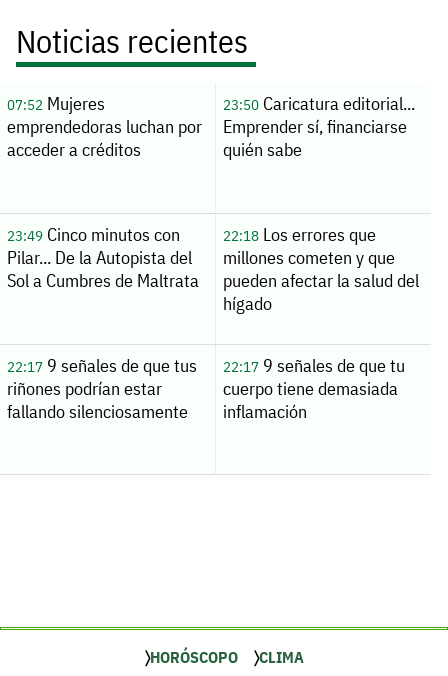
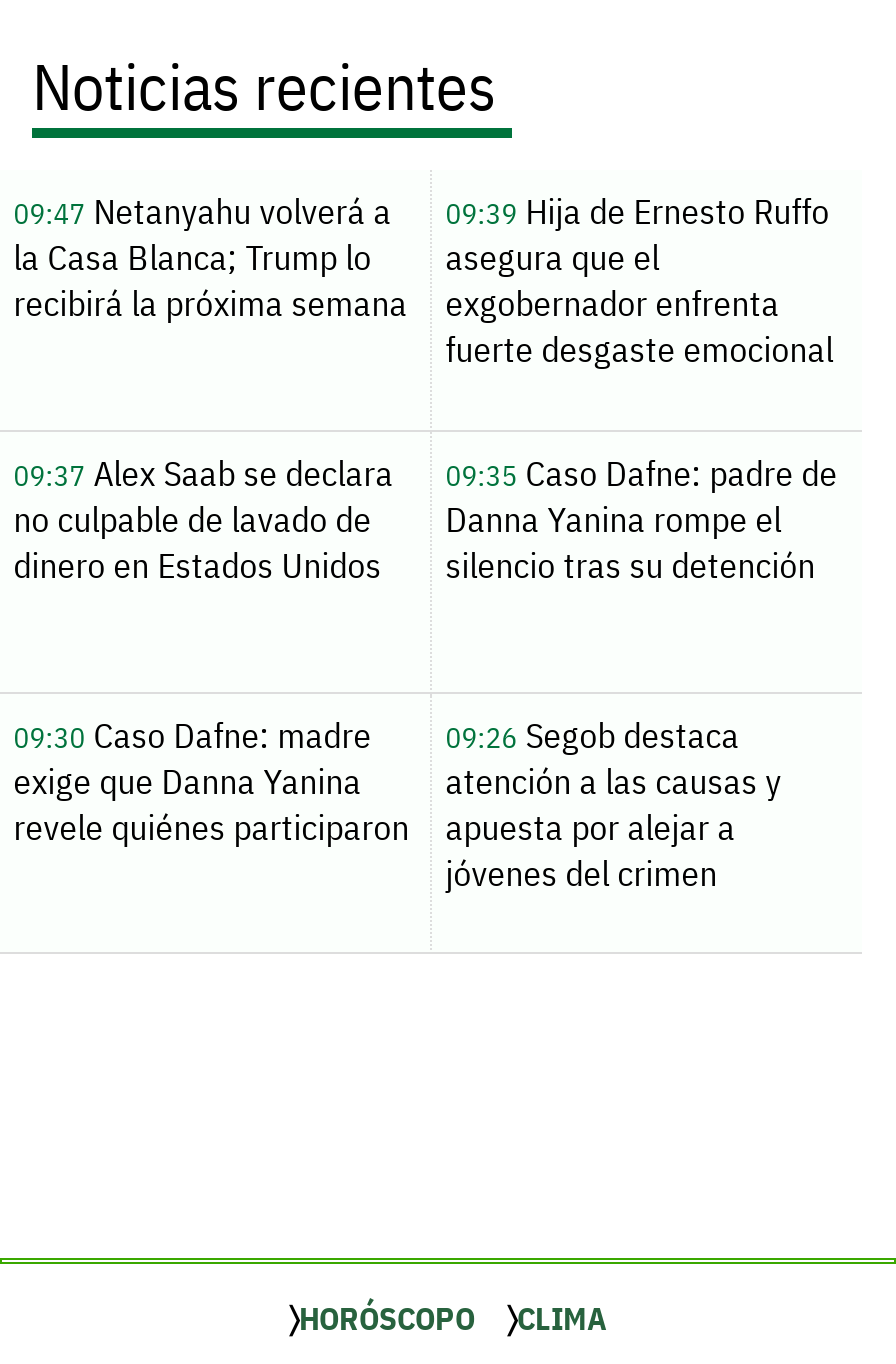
- 07:52 Mujeres
- emprendedoras luchan por
- acceder a créditos
+ 09:47 Netanyahu volverá a
+ la Casa Blanca; Trump lo
+ recibirá la próxima semana

- 23:50 Caricatura editorial...
- Emprender sí, financiarse
- quién sabe
+ 09:39 Hija de Ernesto Ruffo
+ asegura que el
+ exgobernador enfrenta
+ fuerte desgaste emocional

- 23:49 Cinco minutos con
- Pilar... De la Autopista del
- Sol a Cumbres de Maltrata
+ 09:37 Alex Saab se declara
+ no culpable de lavado de
+ dinero en Estados Unidos

- 22:18 Los errores que
- millones cometen y que
- pueden afectar la salud del
- hígado
+ 09:35 Caso Dafne: padre de
+ Danna Yanina rompe el
+ silencio tras su detención

- 22:17 9 señales de que tus
- riñones podrían estar
- fallando silenciosamente
+ 09:30 Caso Dafne: madre
+ exige que Danna Yanina
+ revele quiénes participaron

- 22:17 9 señales de que tu
- cuerpo tiene demasiada
- inflamación
+ 09:26 Segob destaca
+ atención a las causas y
+ apuesta por alejar a
+ jóvenes del crimen
